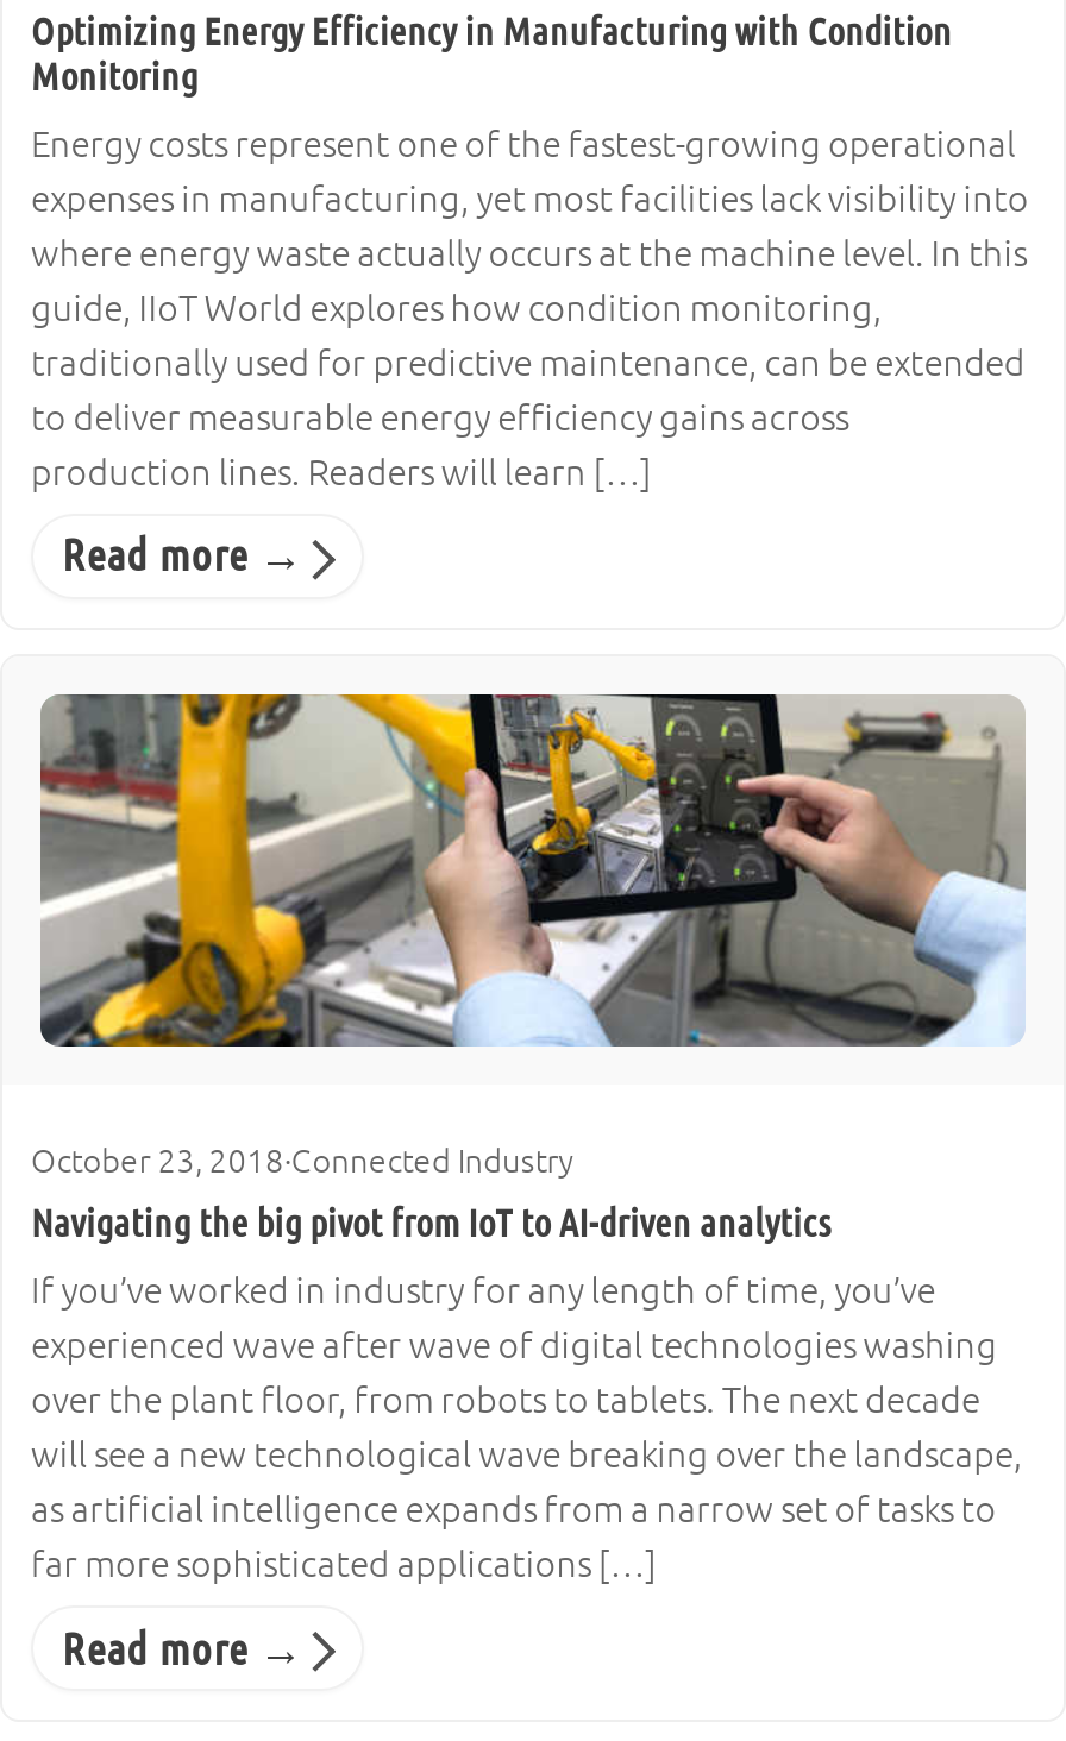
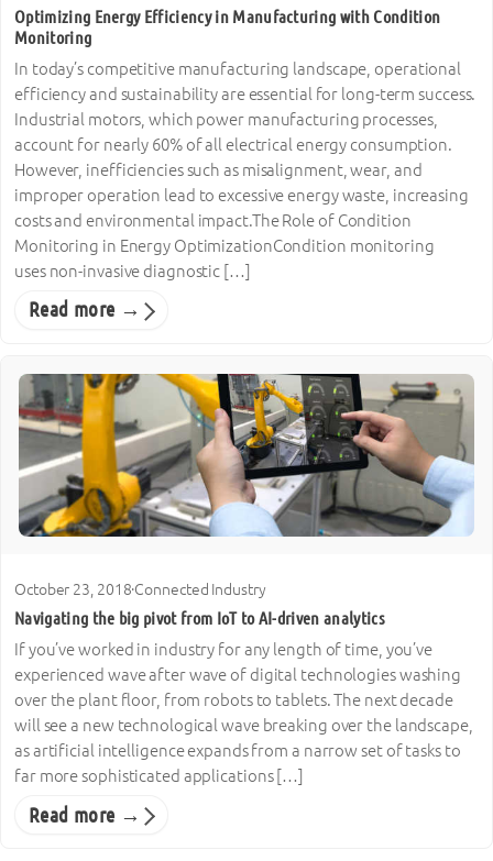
- Energy costs represent one of the fastest-growing operational
- expenses in manufacturing, yet most facilities lack visibility into
- where energy waste actually occurs at the machine level. In this
- guide, IIoT World explores how condition monitoring,
- traditionally used for predictive maintenance, can be extended
- to deliver measurable energy efficiency gains across
- production lines. Readers will learn […]
+ In today’s competitive manufacturing landscape, operational
+ efficiency and sustainability are essential for long-term success.
+ Industrial motors, which power manufacturing processes,
+ account for nearly 60% of all electrical energy consumption.
+ However, inefficiencies such as misalignment, wear, and
+ improper operation lead to excessive energy waste, increasing
+ costs and environmental impact.The Role of Condition
+ Monitoring in Energy OptimizationCondition monitoring
+ uses non-invasive diagnostic […]
